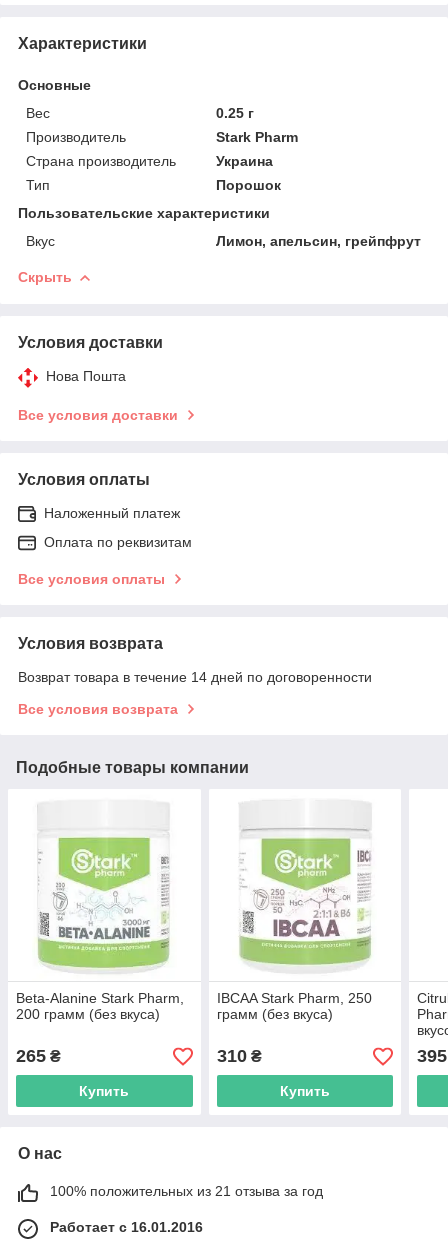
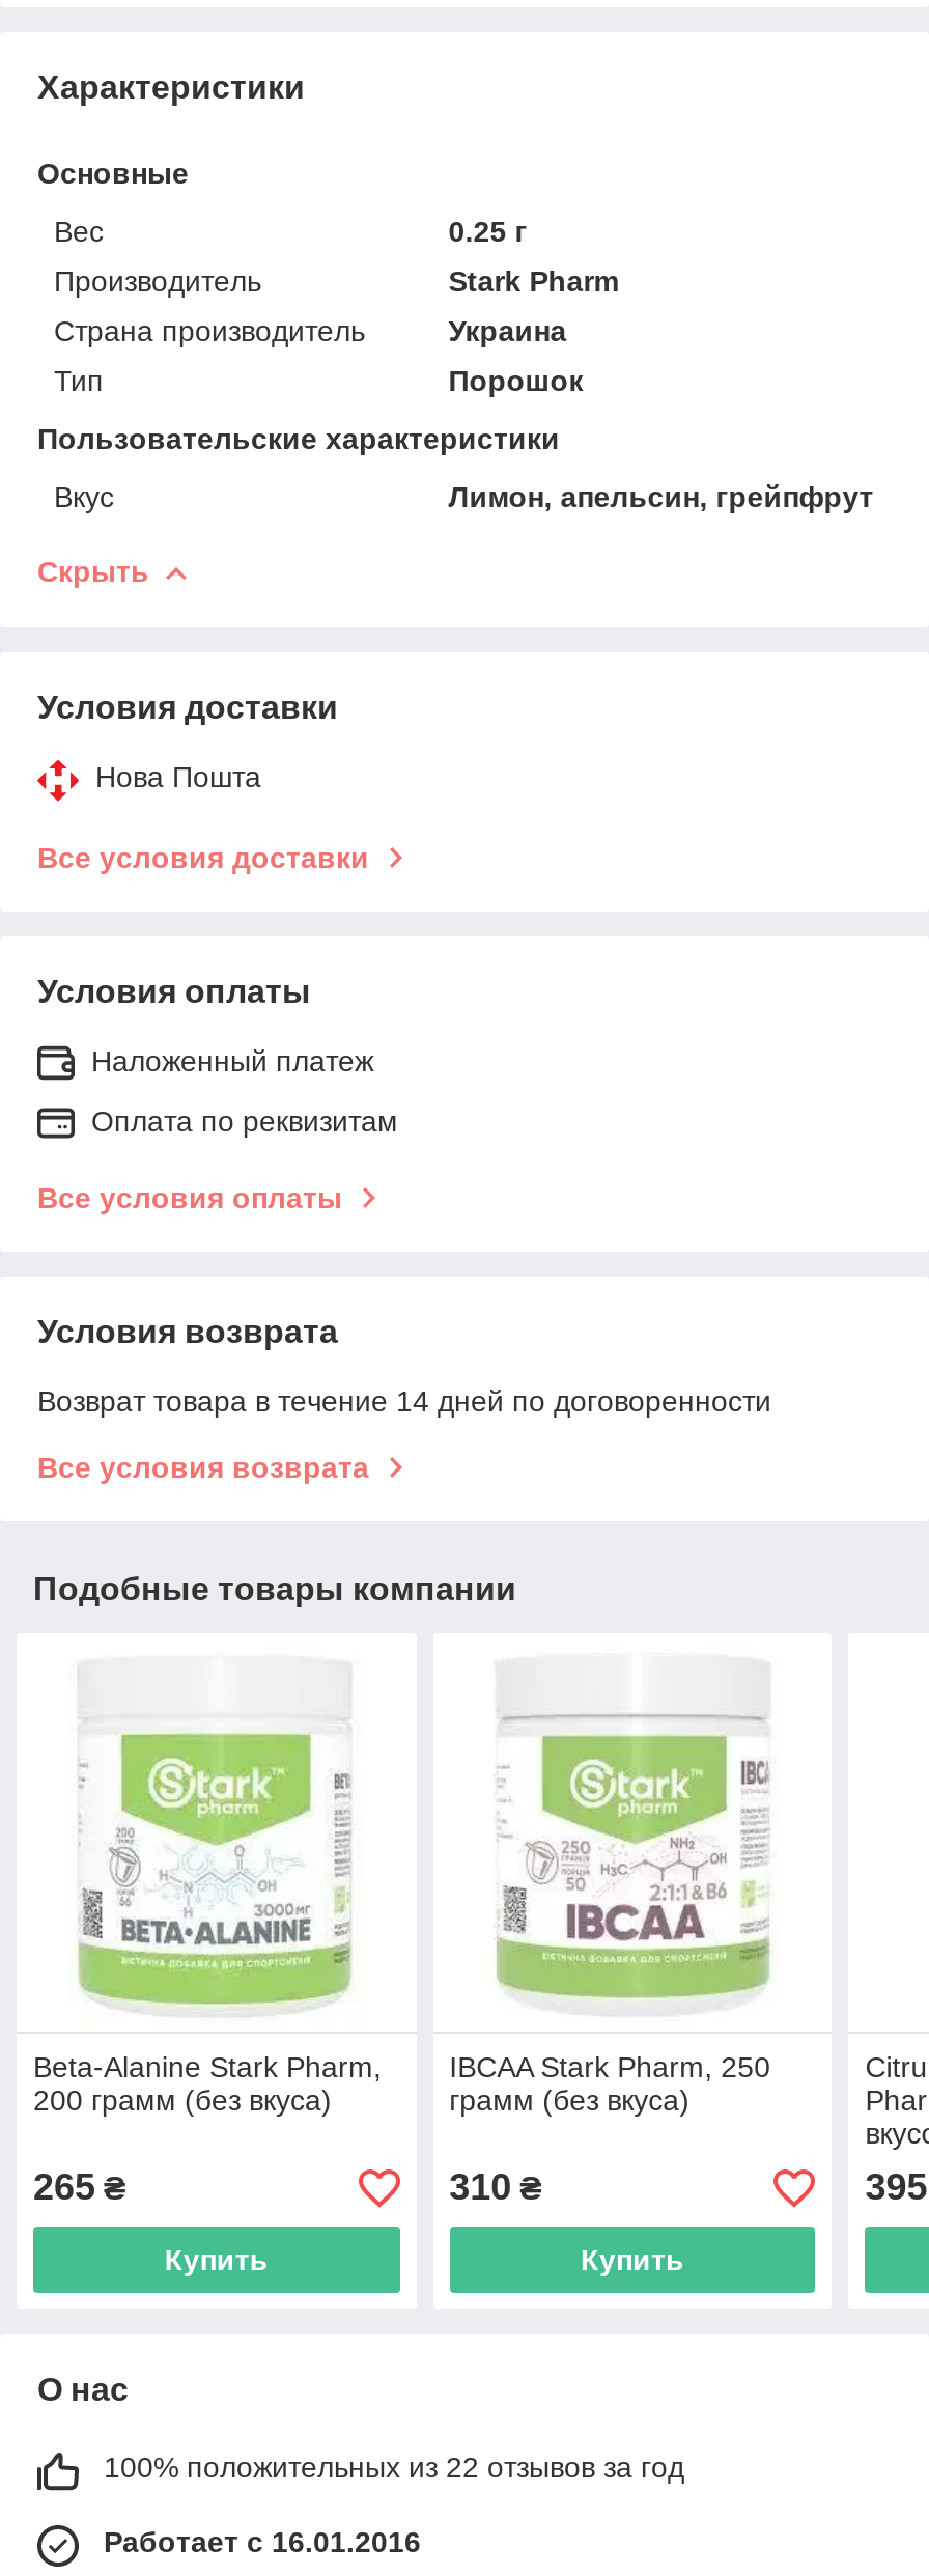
- 100% положительных из 21 отзыва за год
+ 100% положительных из 22 отзывов за год
